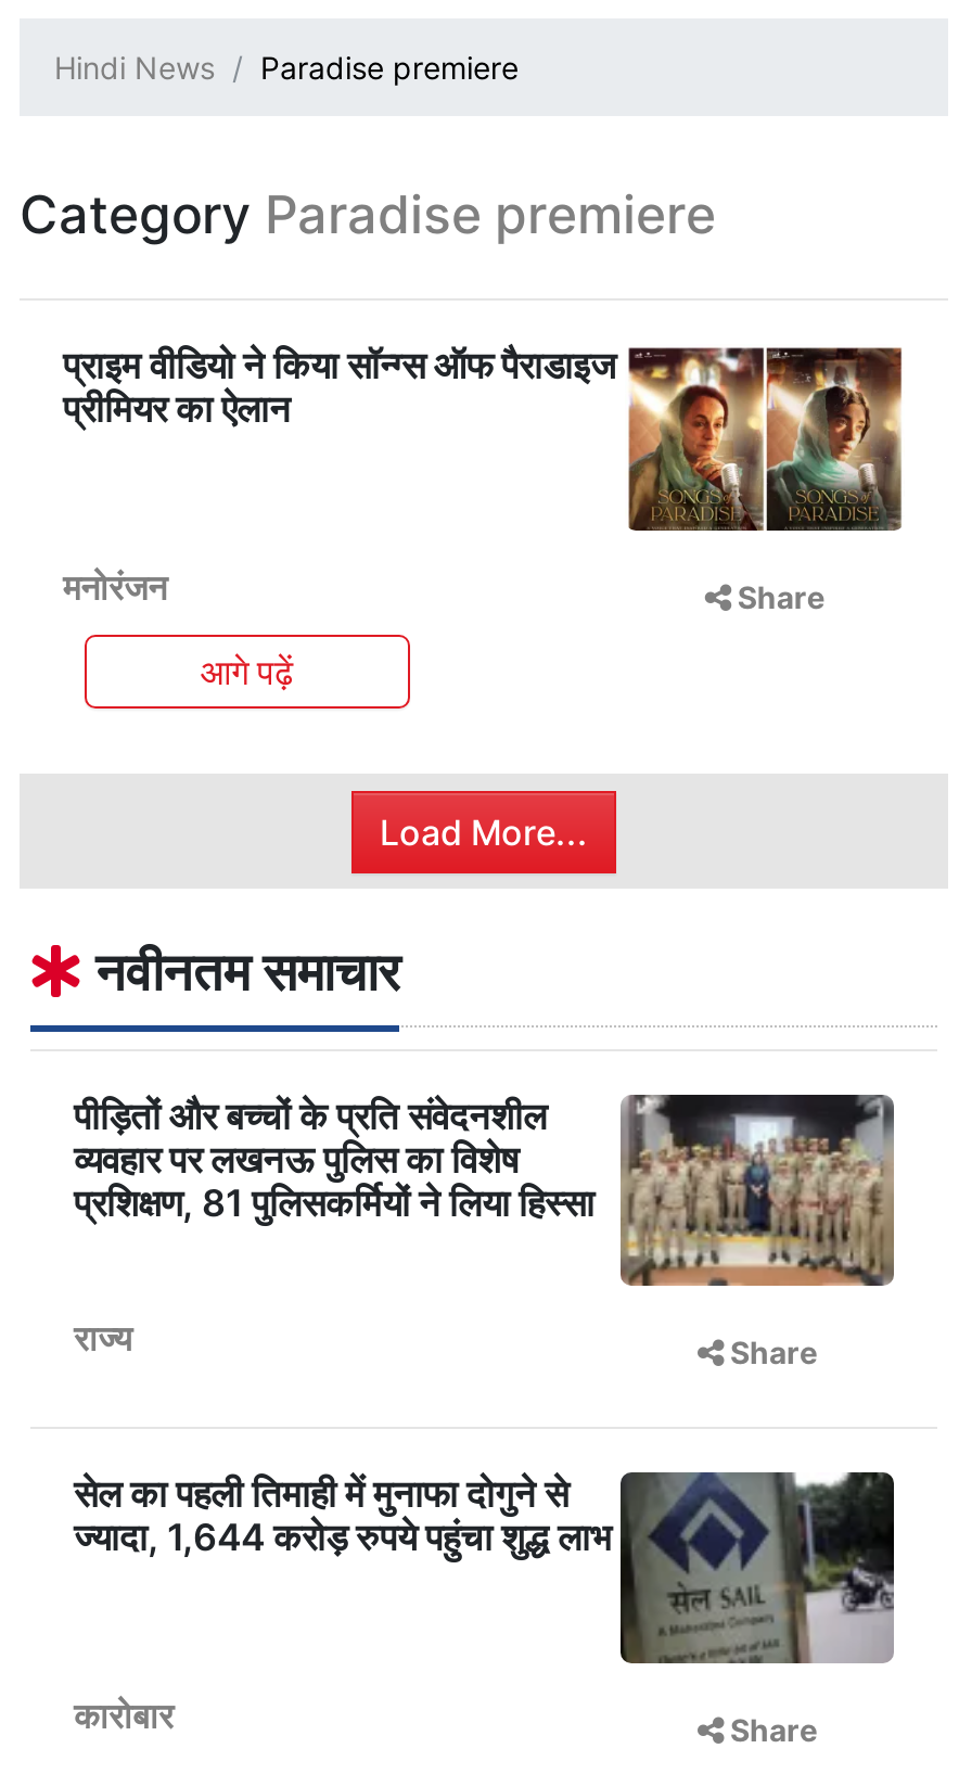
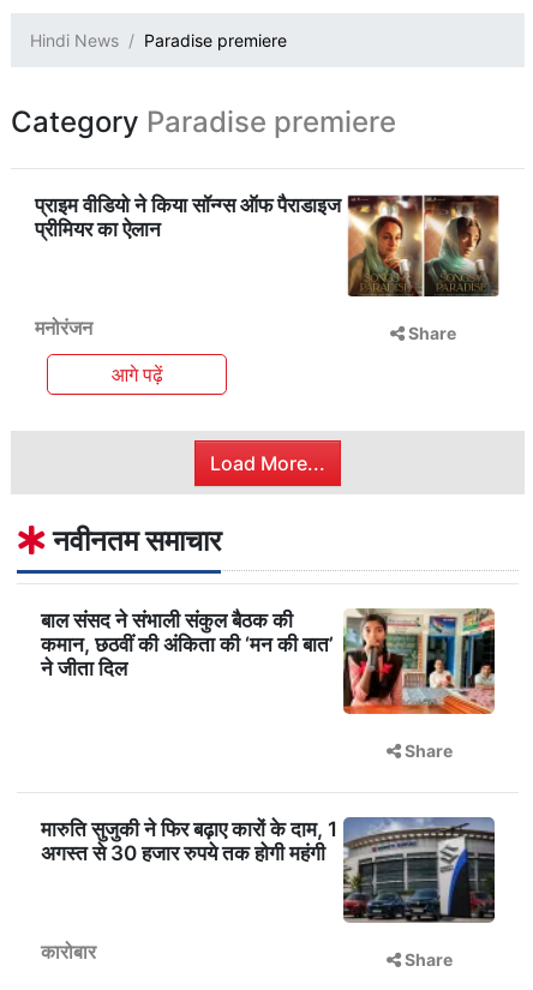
- [image]
- पीड़ितों और बच्चों के प्रति संवेदनशील
- व्यवहार पर लखनऊ पुलिस का विशेष
- प्रशिक्षण, 81 पुलिसकर्मियों ने लिया हिस्सा
- राज्य
+ [image]
+ बाल संसद ने संभाली संकुल बैठक की
+ कमान, छठवीं की अंकिता की ‘मन की बात’
+ ने जीता दिल

- [image]
- सेल का पहली तिमाही में मुनाफा दोगुने से
- ज्यादा, 1,644 करोड़ रुपये पहुंचा शुद्ध लाभ
+ [image]
+ मारुति सुजुकी ने फिर बढ़ाए कारों के दाम, 1
+ अगस्त से 30 हजार रुपये तक होगी महंगी
